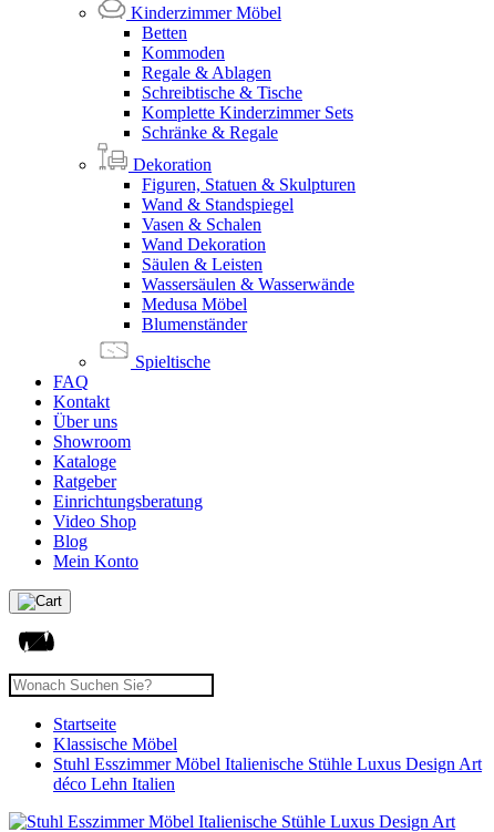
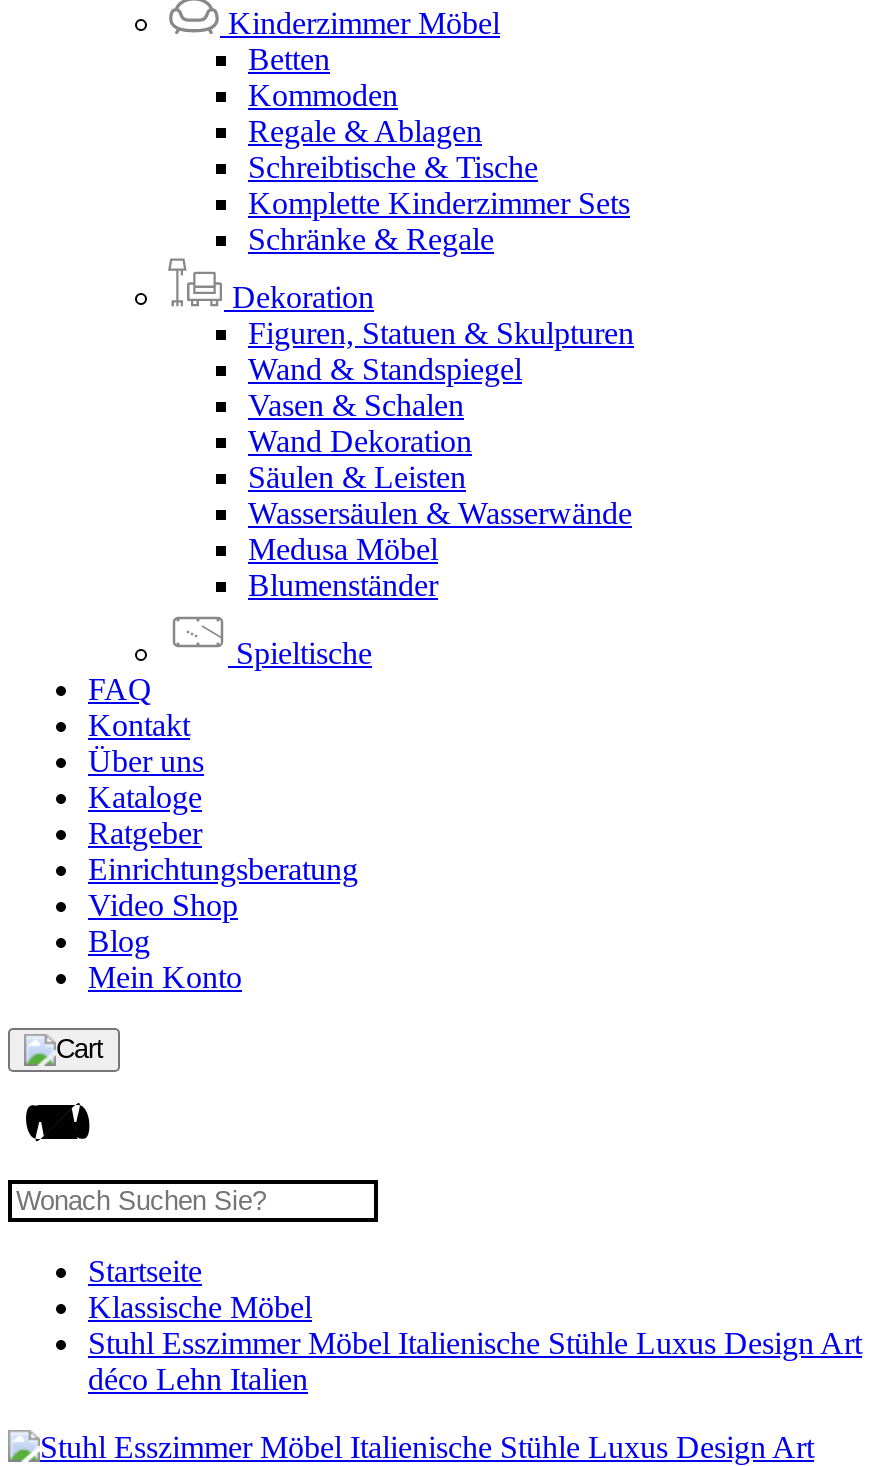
- Showroom
